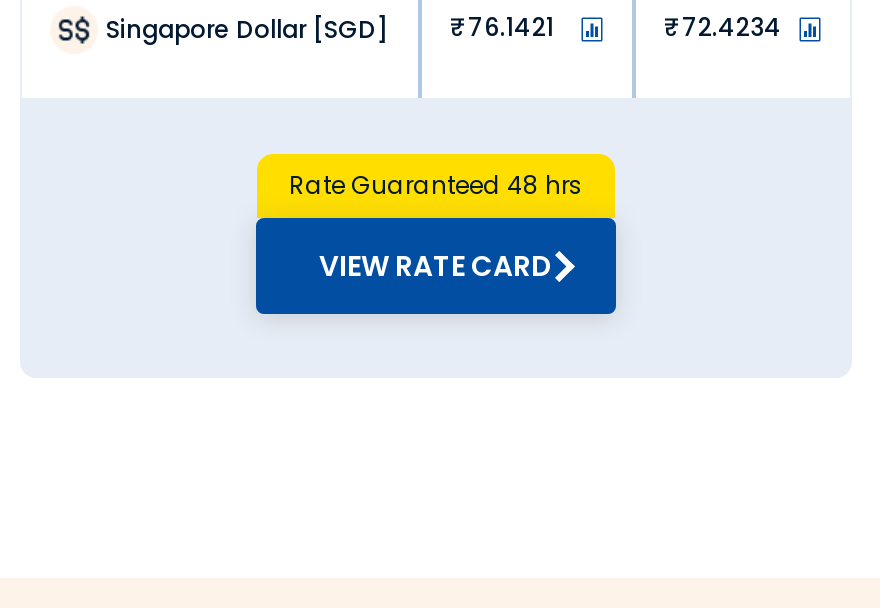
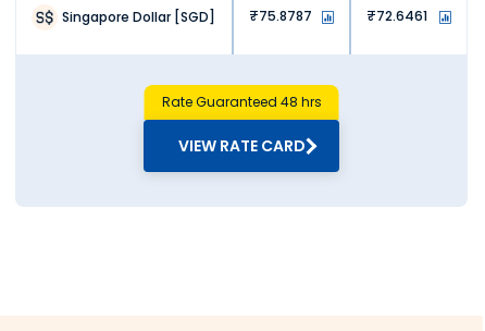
- 76.1421
+ 75.8787

- 72.4234
+ 72.6461
